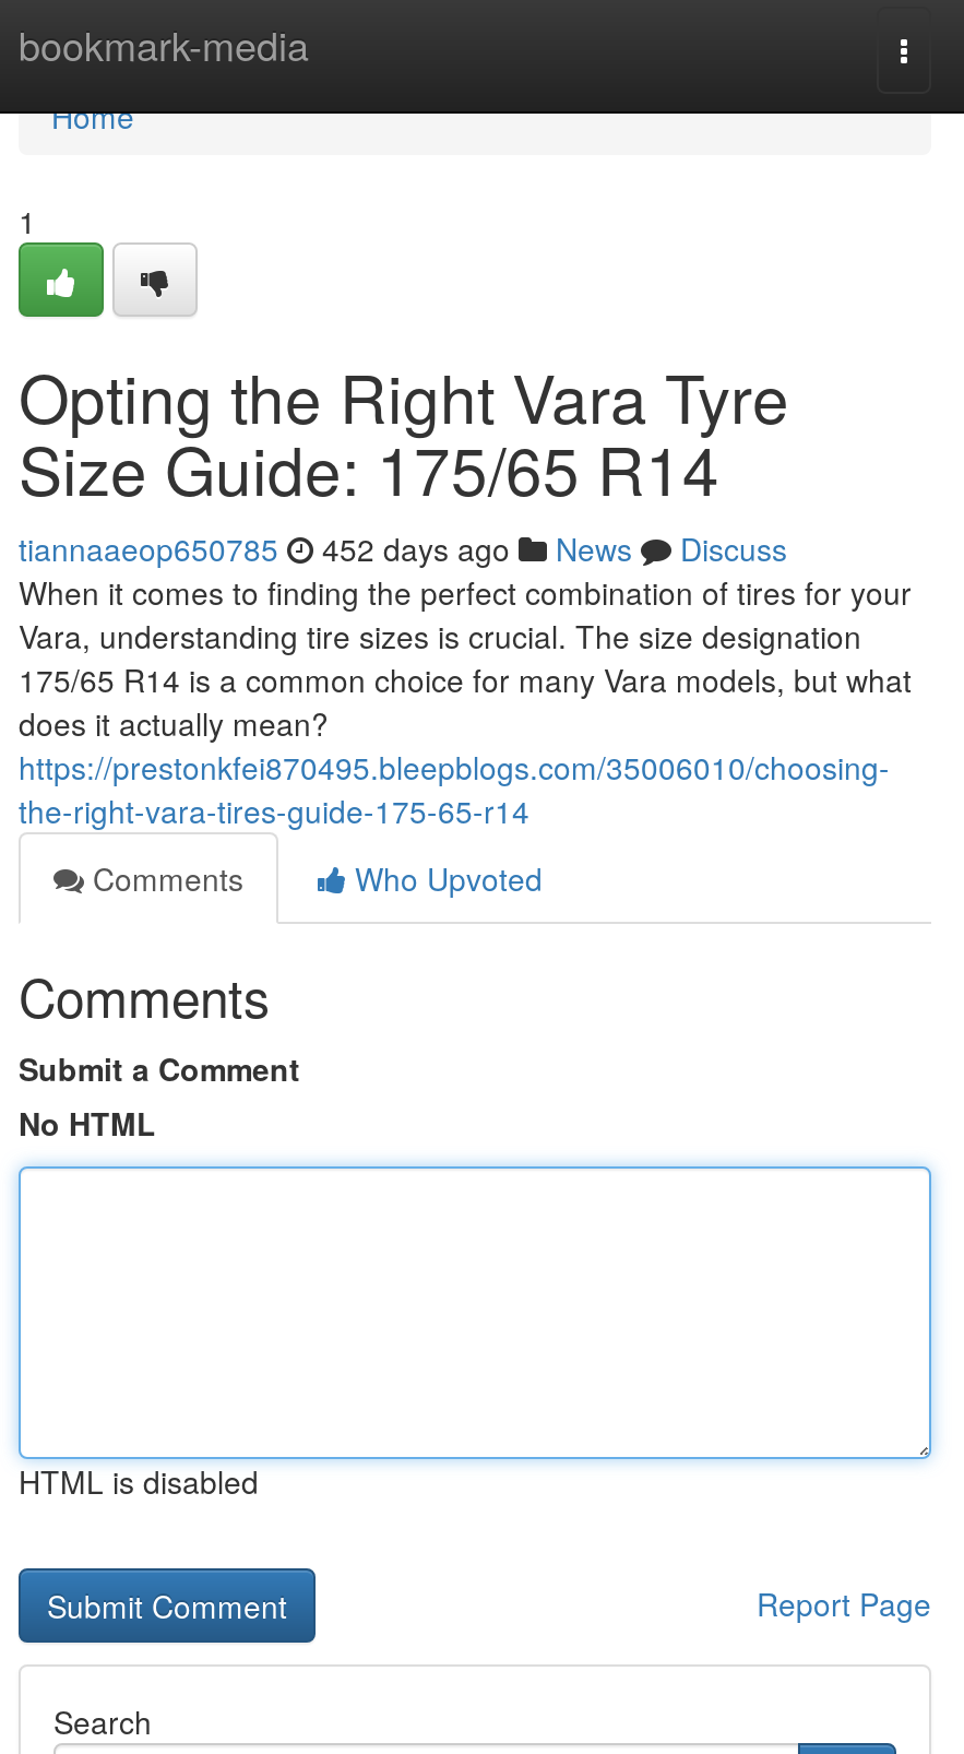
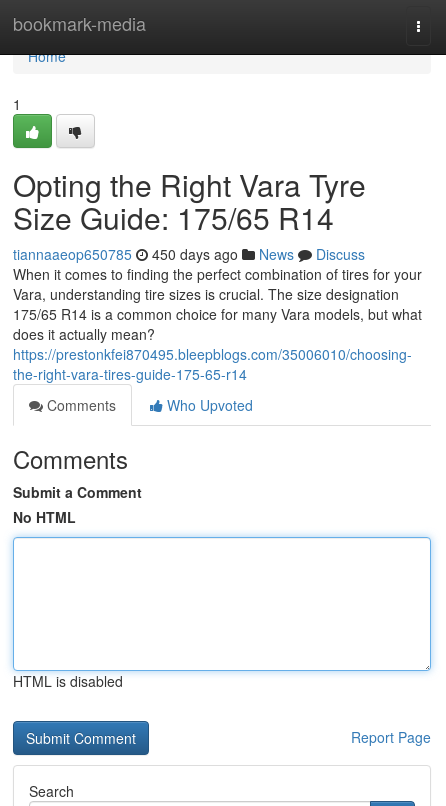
- tiannaaeop650785 452 days ago News Discuss
+ tiannaaeop650785 450 days ago News Discuss
